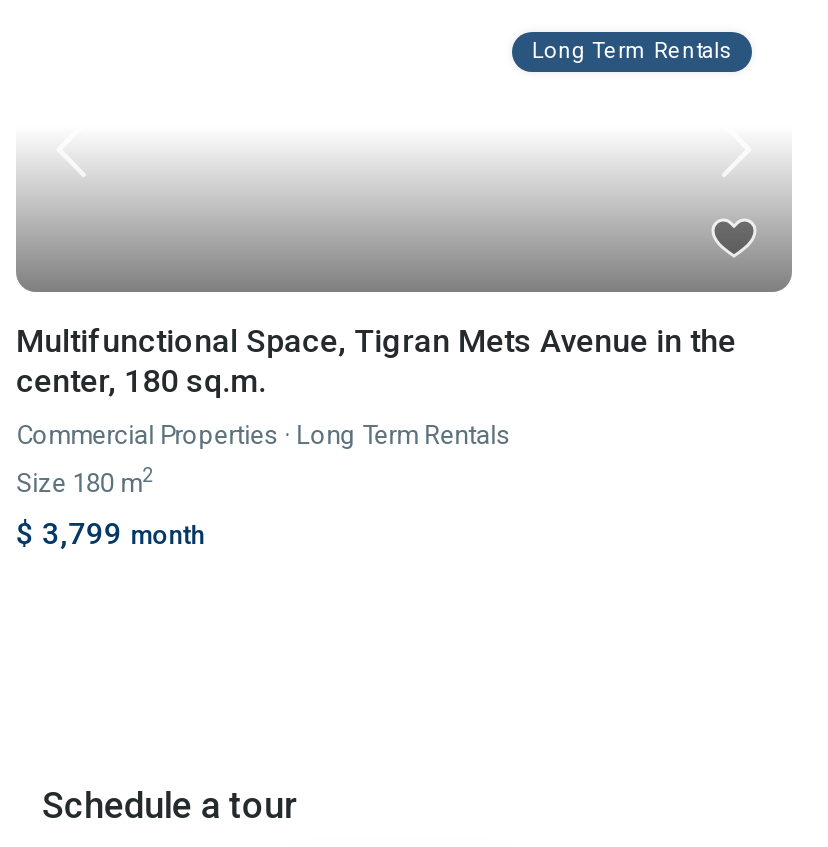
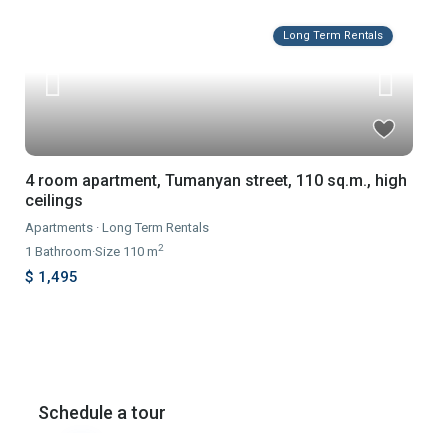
- Multifunctional Space, Tigran Mets Avenue in the
- center, 180 sq.m.
+ 4 room apartment, Tumanyan street, 110 sq.m., high
+ ceilings

- Commercial Properties · Long Term Rentals
- Size 180 m2
+ Apartments · Long Term Rentals
+ 1 Bathroom·Size 110 m2

- $ 3,799 month
+ $ 1,495
